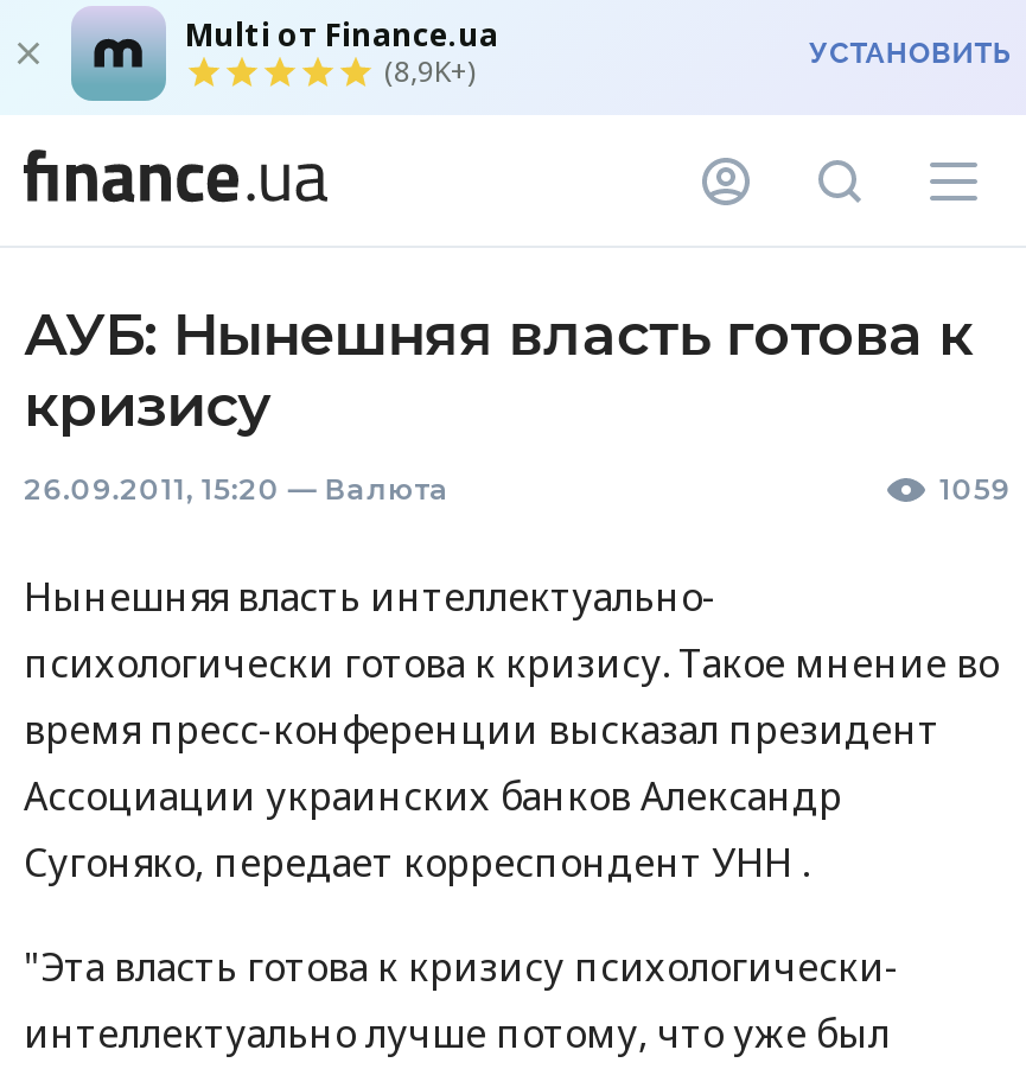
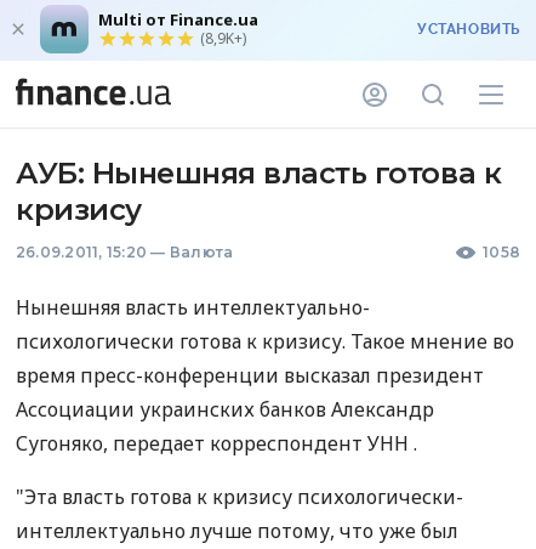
- 1059
+ 1058
